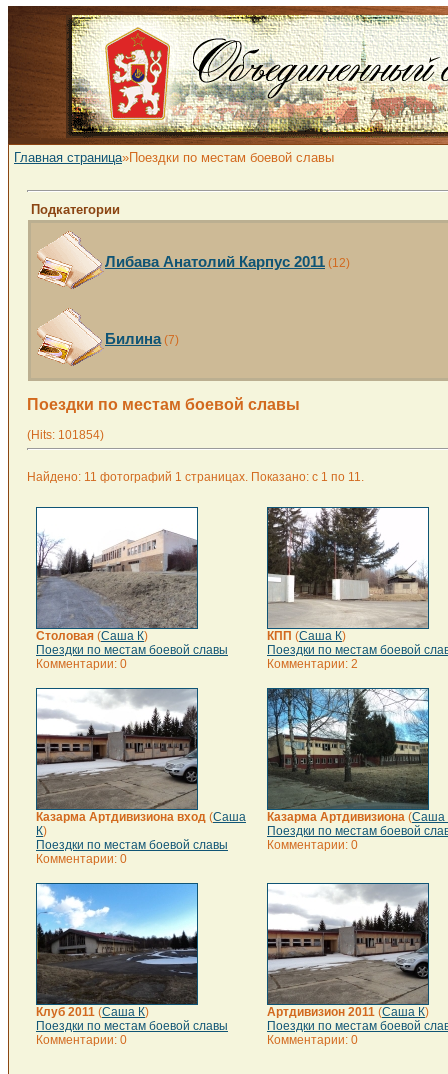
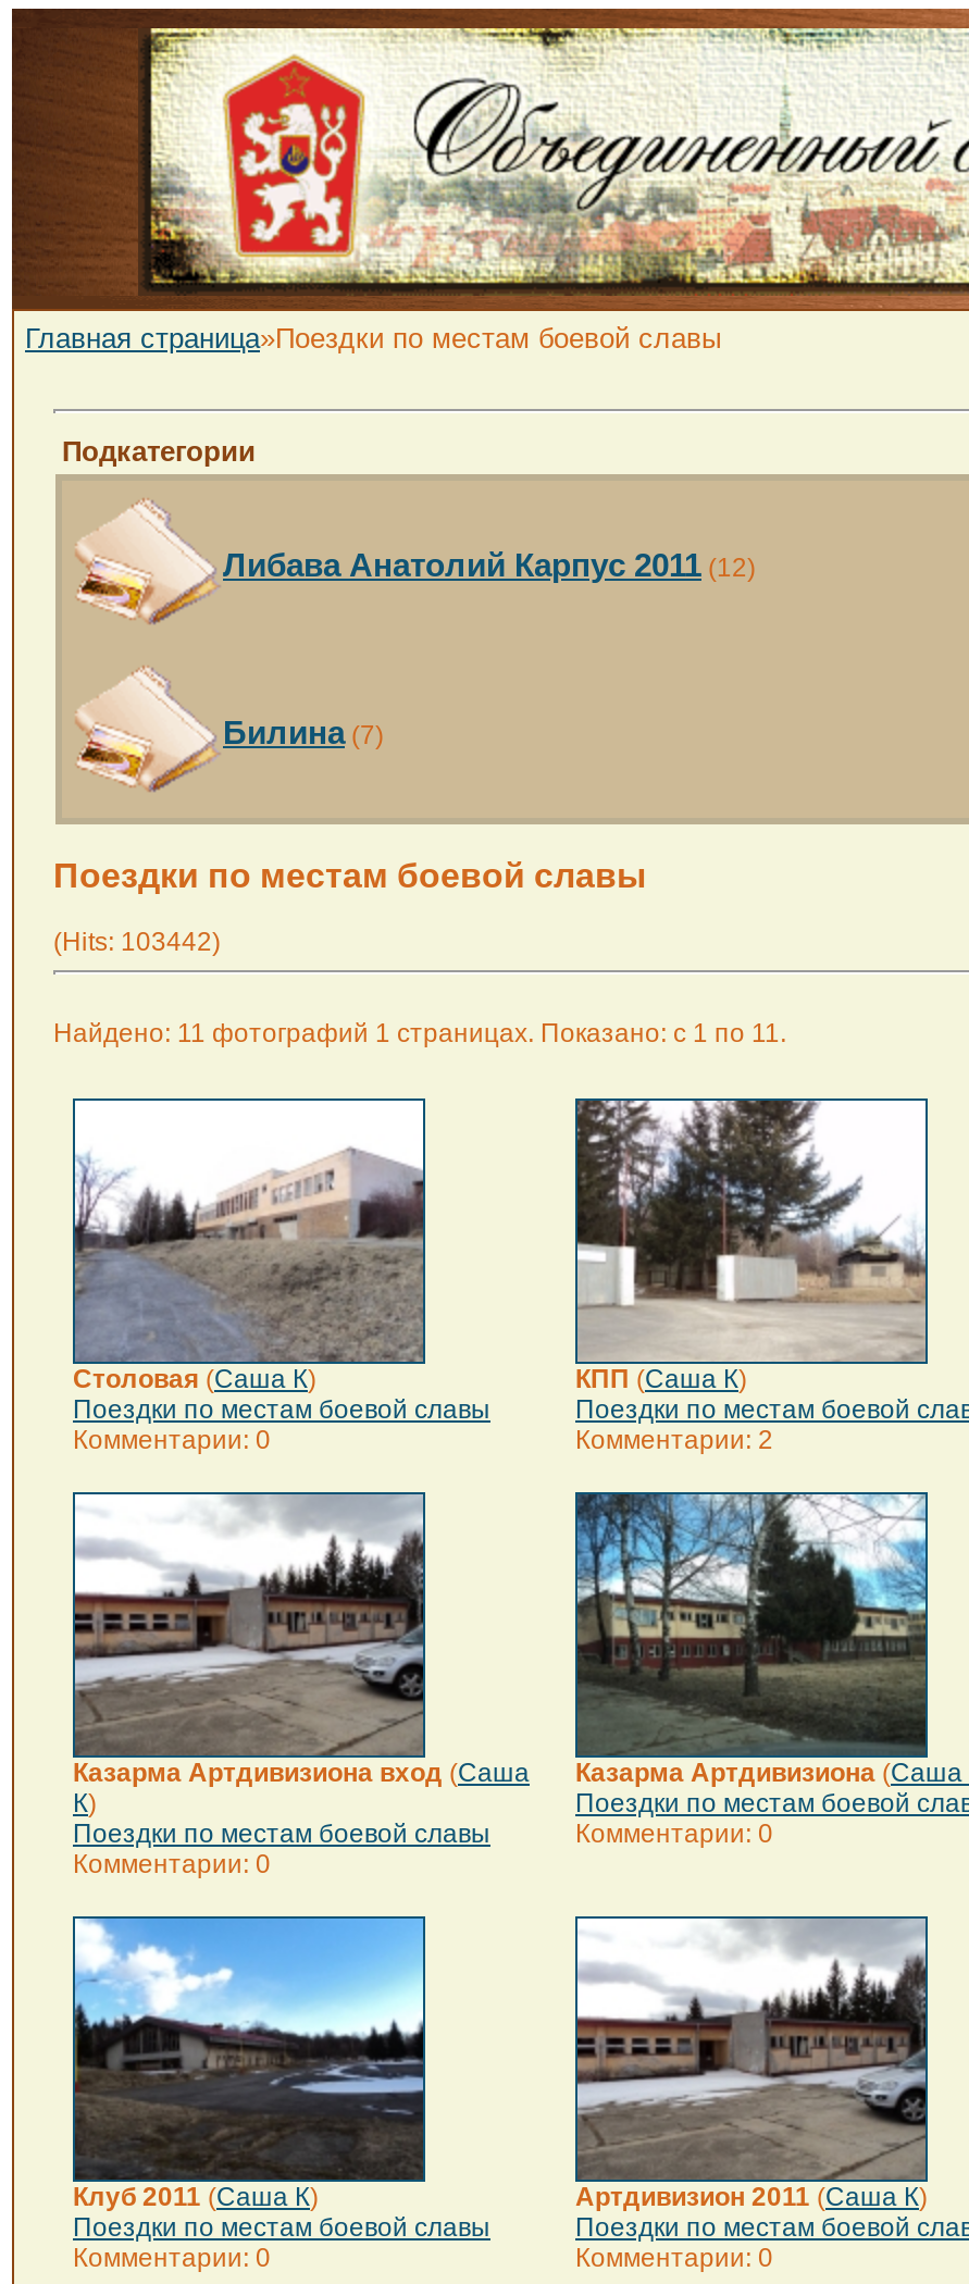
- (Hits: 101854)
+ (Hits: 103442)
